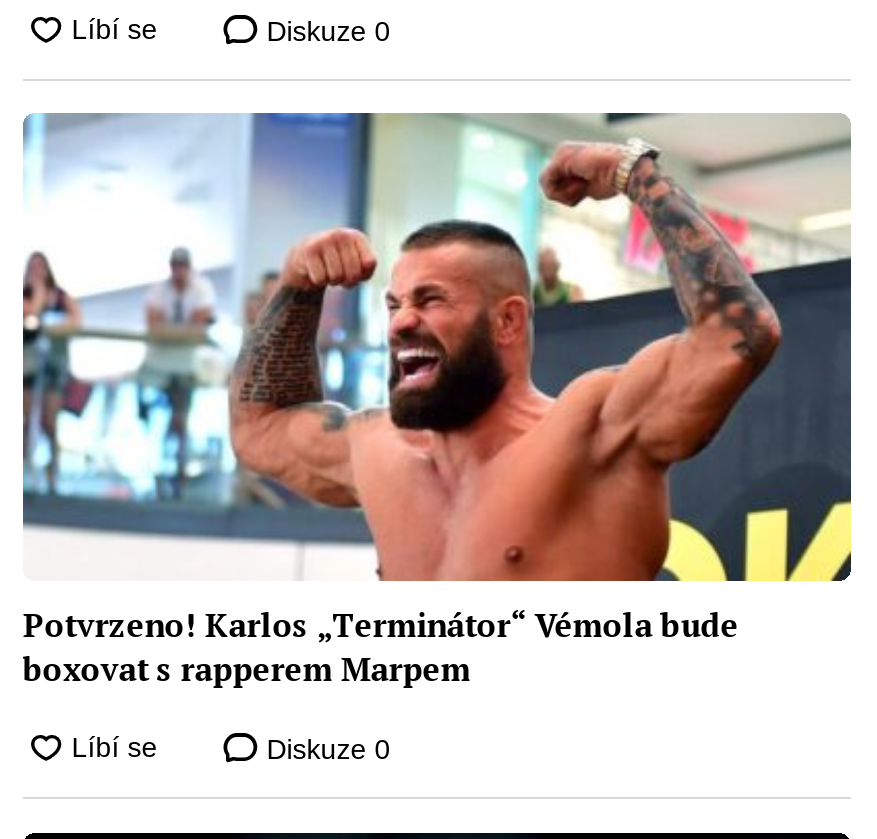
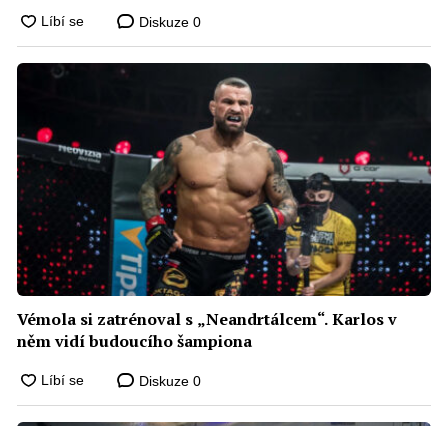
- [image]
- Potvrzeno! Karlos „Terminátor“ Vémola bude
- boxovat s rapperem Marpem
+ [image]
+ Vémola si zatrénoval s „Neandrtálcem“. Karlos v
+ něm vidí budoucího šampiona
